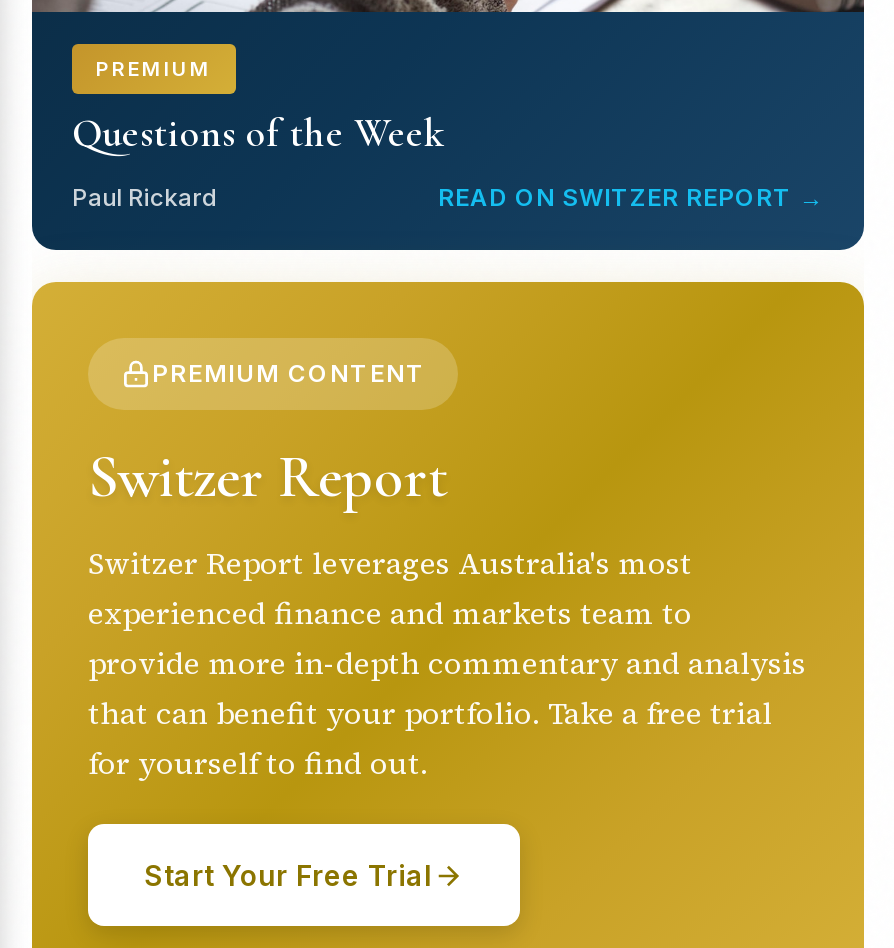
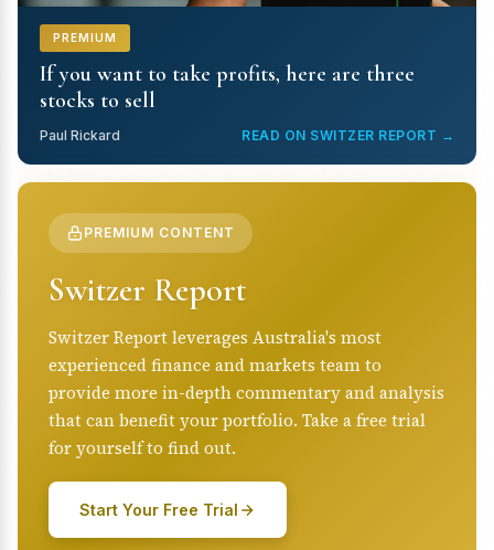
- Questions of the Week
+ If you want to take profits, here are three
+ stocks to sell
